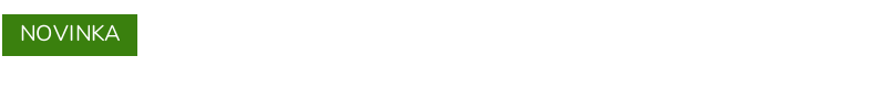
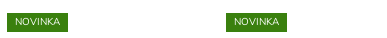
+ NOVINKA
